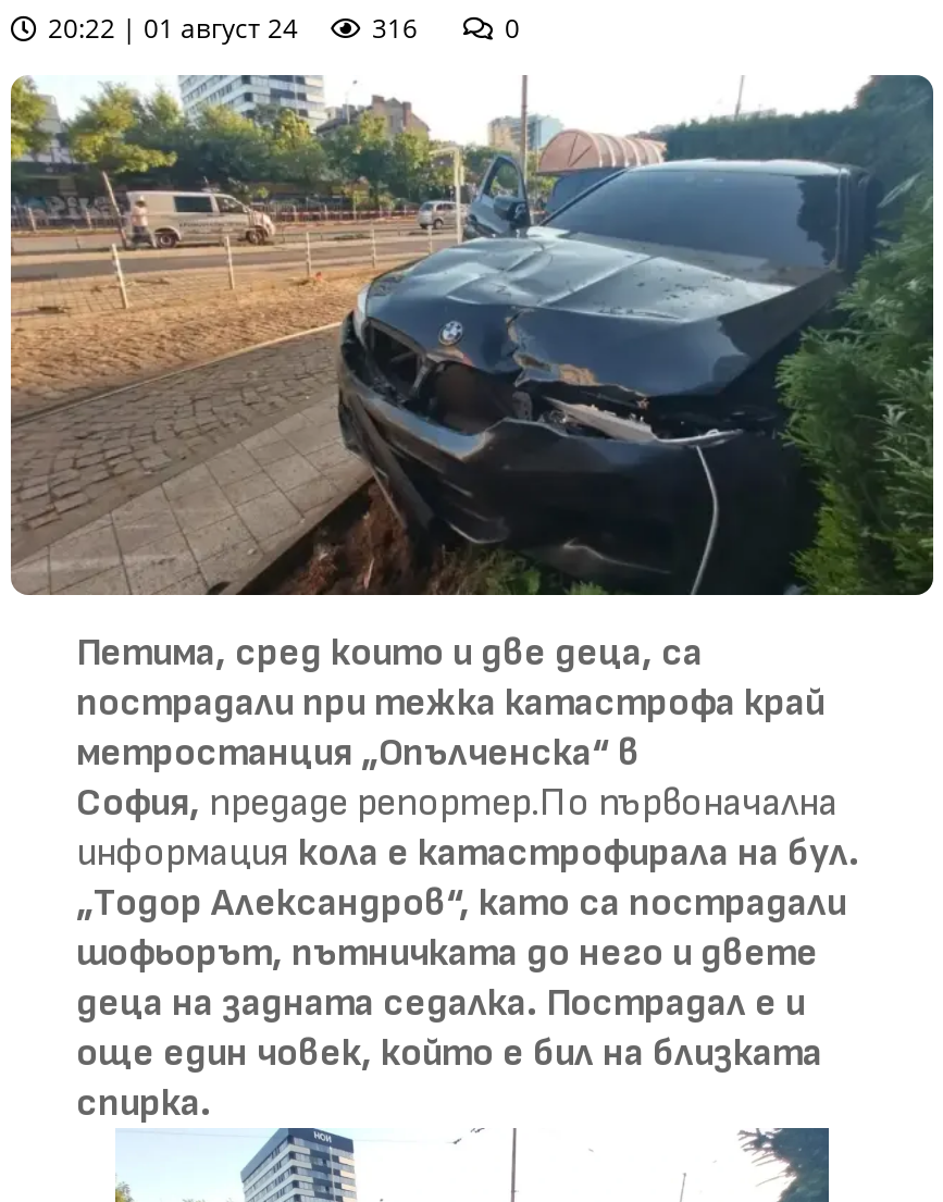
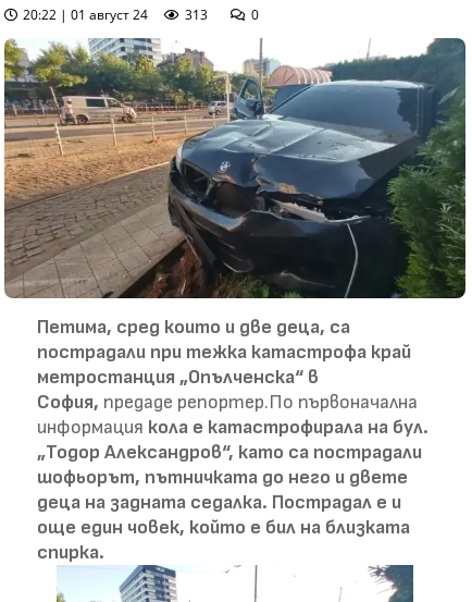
- 316
+ 313
